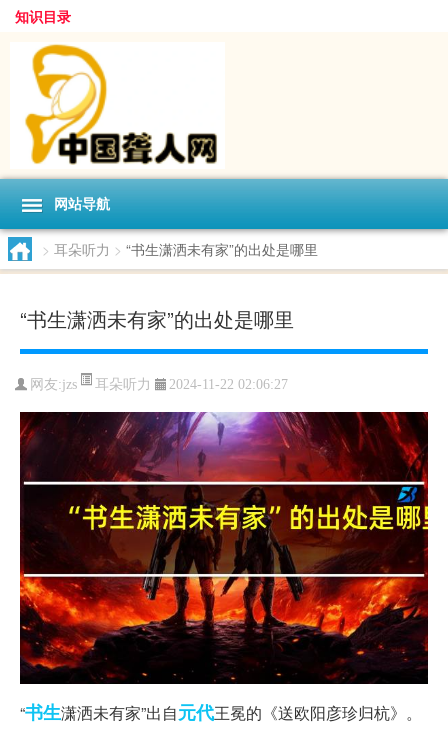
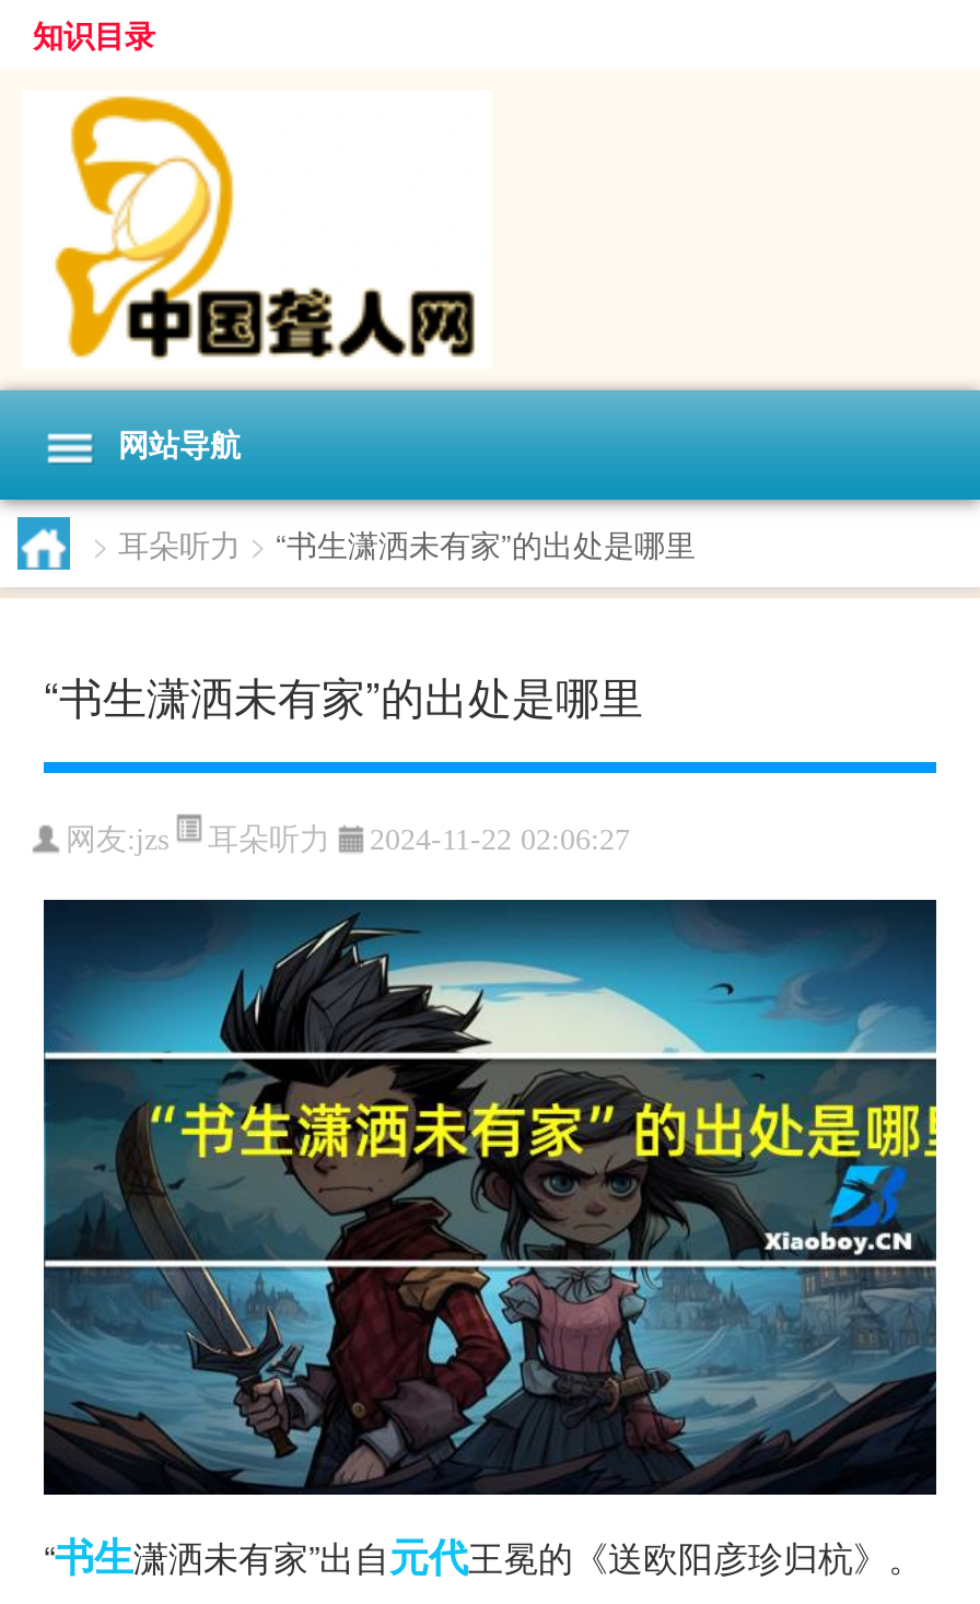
- [image]
+ [image]
